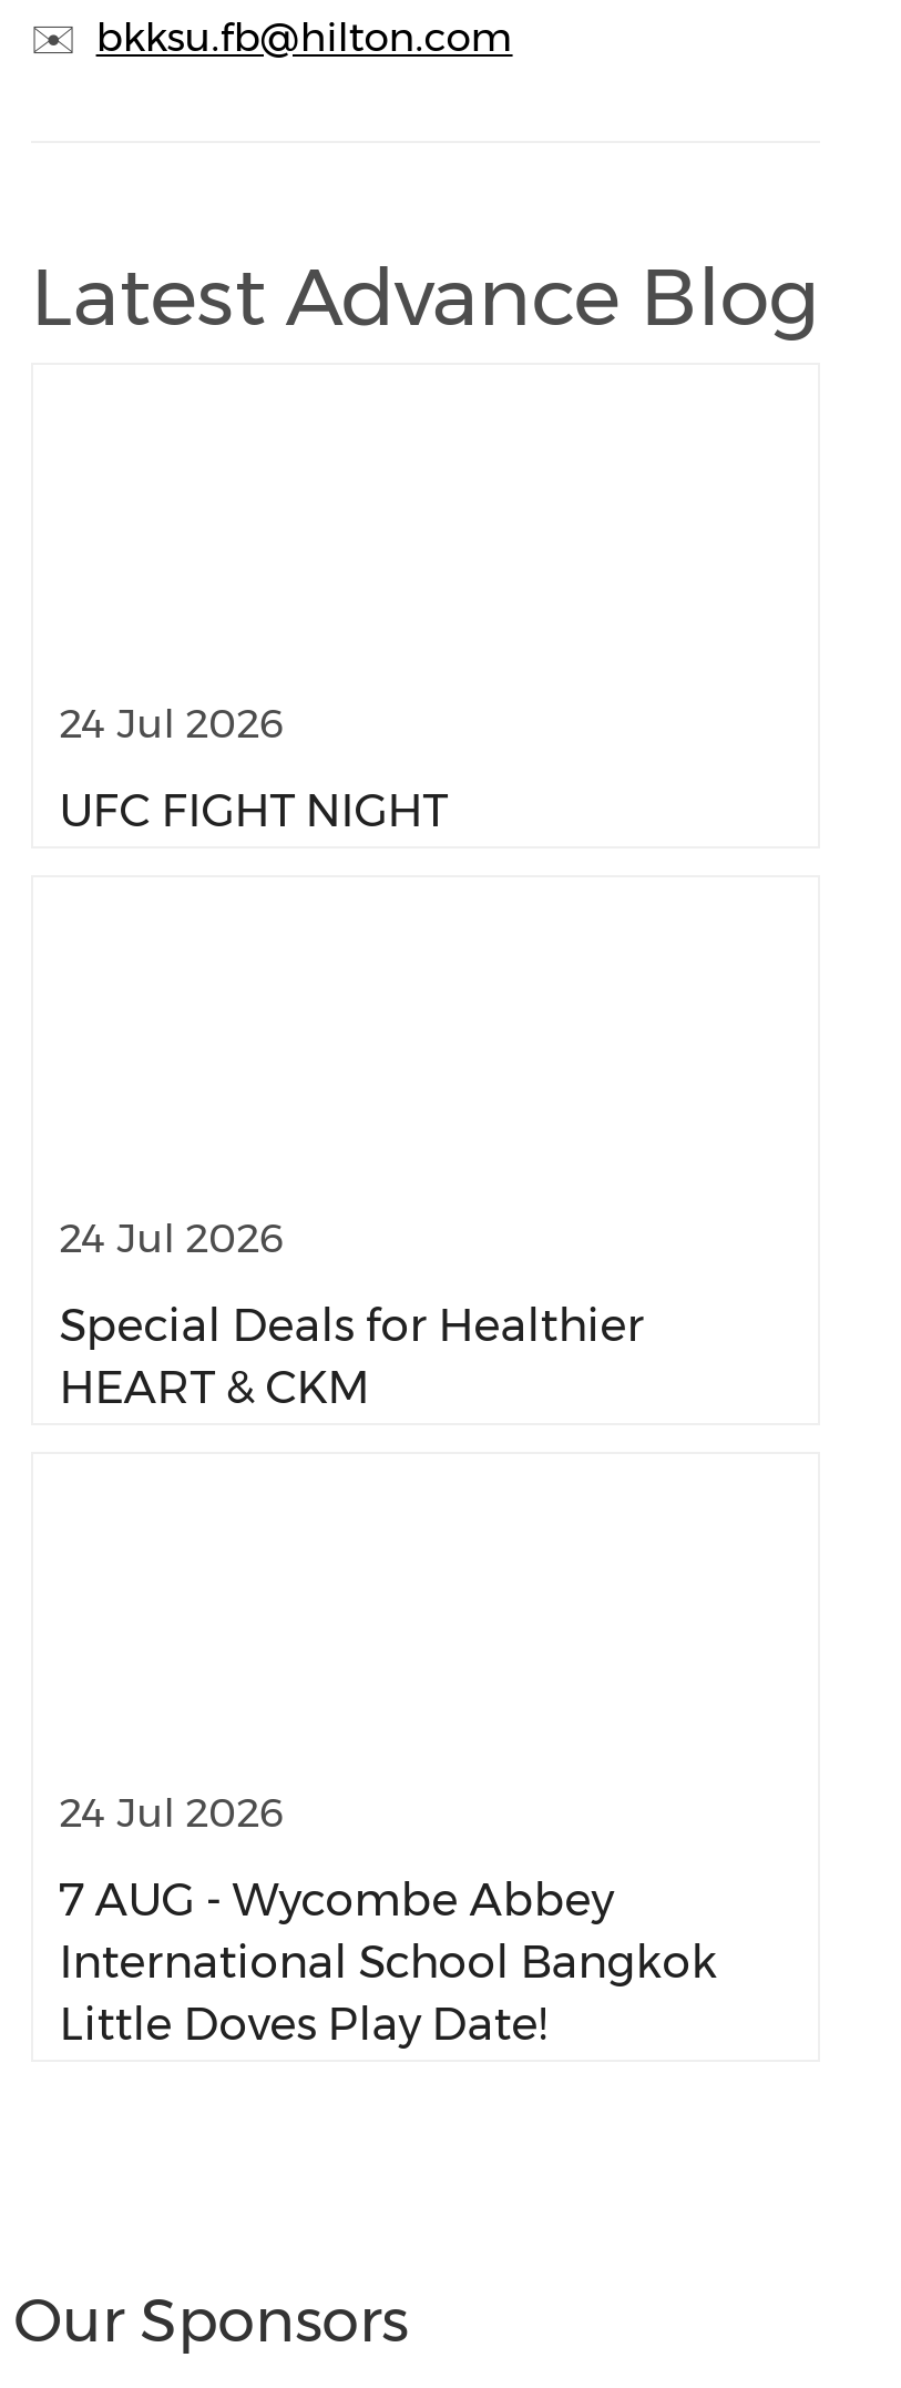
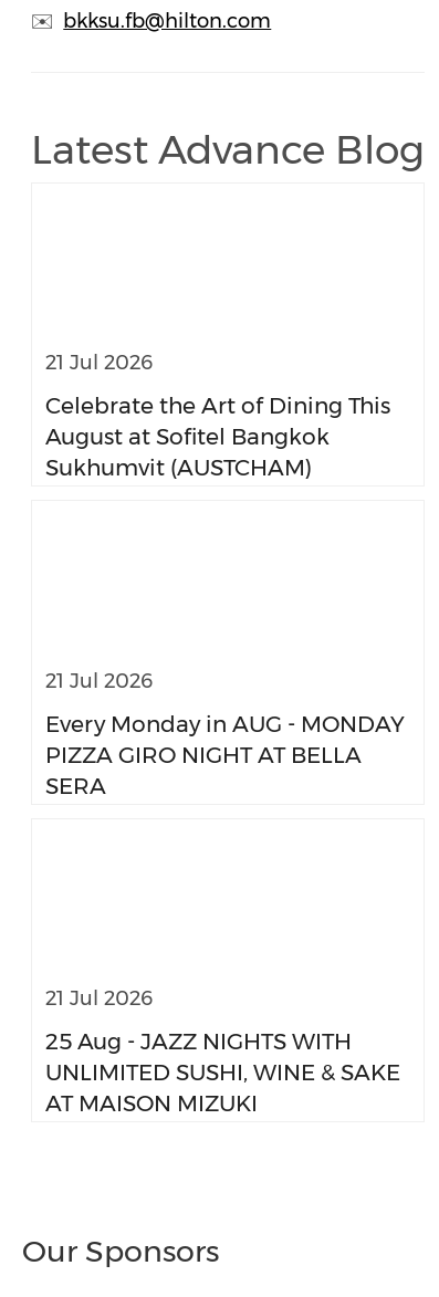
- 24 Jul 2026
+ 21 Jul 2026

- UFC FIGHT NIGHT
+ Celebrate the Art of Dining This
+ August at Sofitel Bangkok
+ Sukhumvit (AUSTCHAM)

- 24 Jul 2026
+ 21 Jul 2026

- Special Deals for Healthier
- HEART & CKM
+ Every Monday in AUG - MONDAY
+ PIZZA GIRO NIGHT AT BELLA
+ SERA

- 24 Jul 2026
+ 21 Jul 2026

- 7 AUG - Wycombe Abbey
- International School Bangkok
- Little Doves Play Date!
+ 25 Aug - JAZZ NIGHTS WITH
+ UNLIMITED SUSHI, WINE & SAKE
+ AT MAISON MIZUKI
